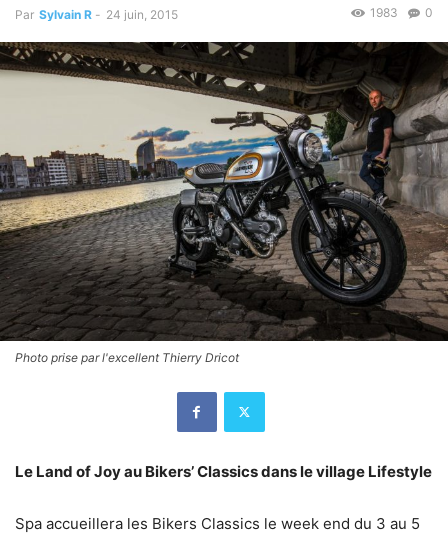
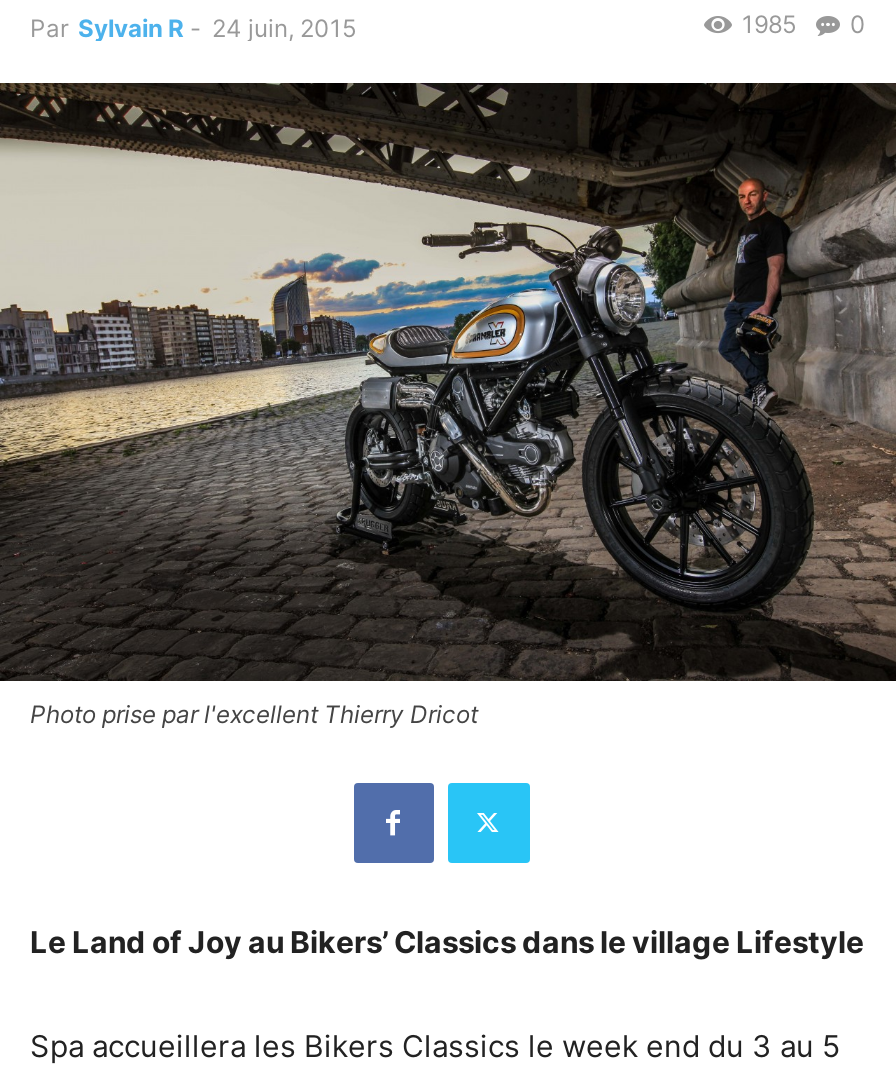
- 1983 0
+ 1985 0
